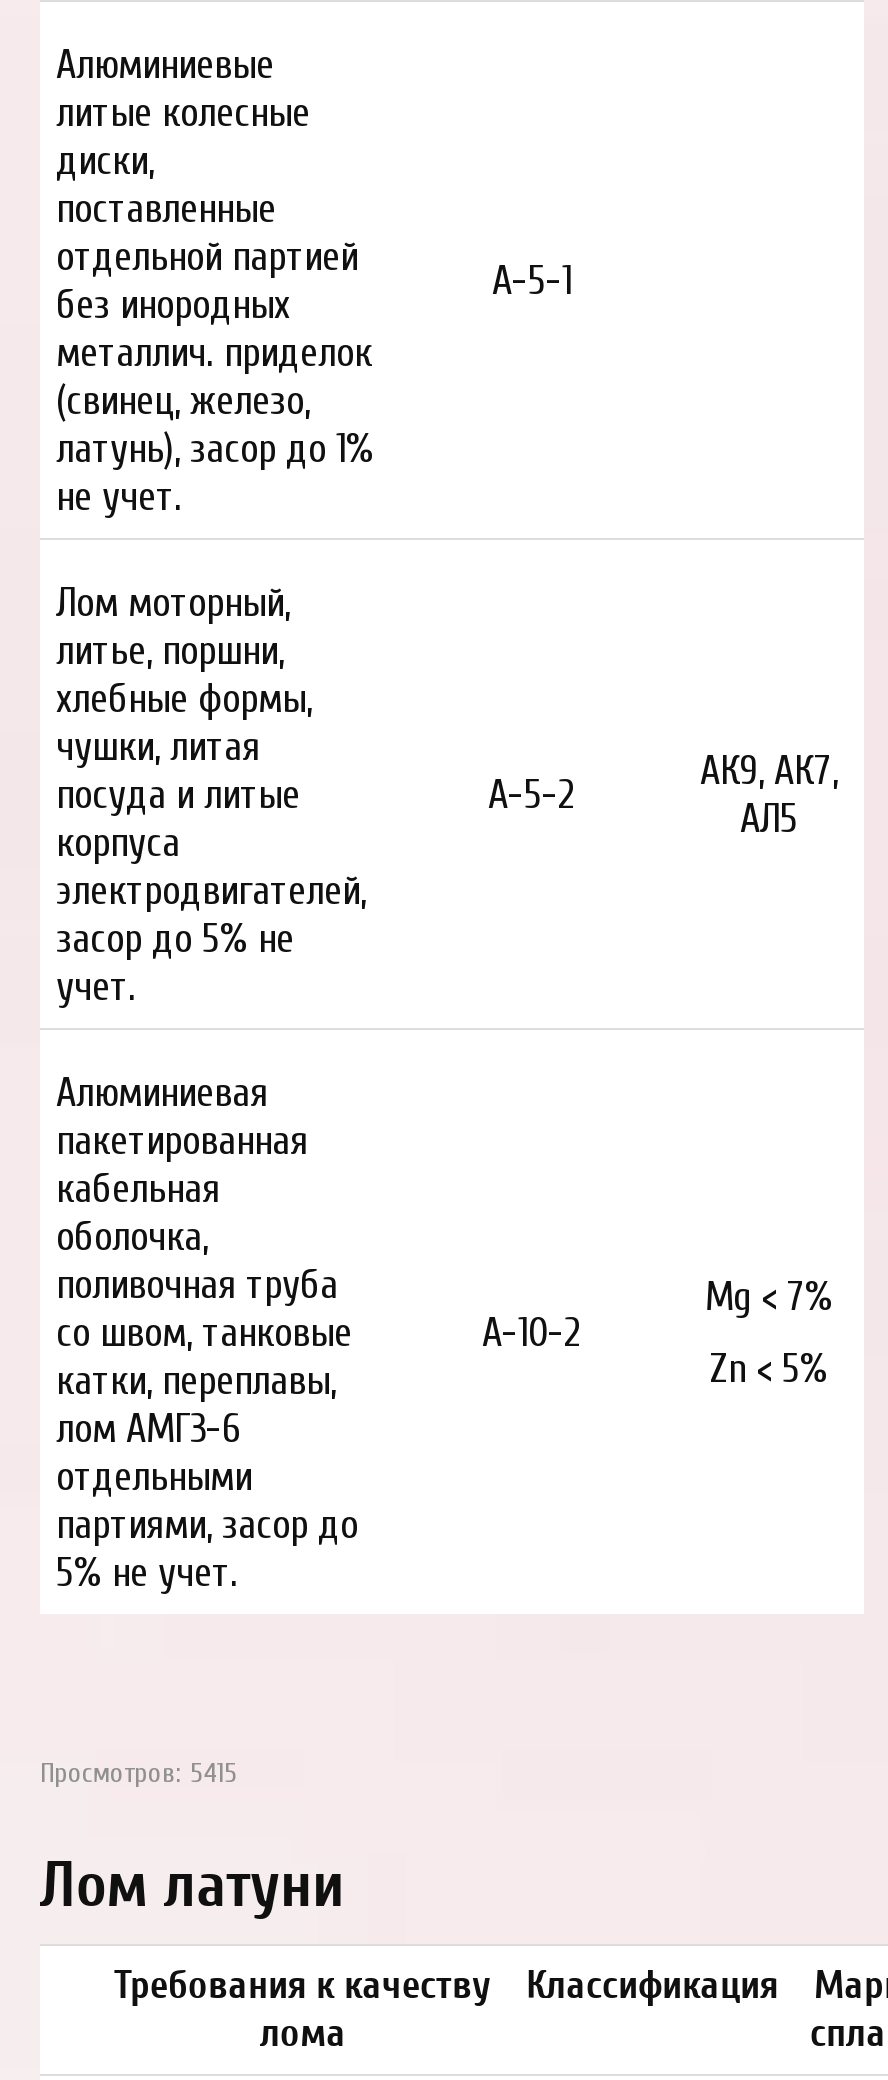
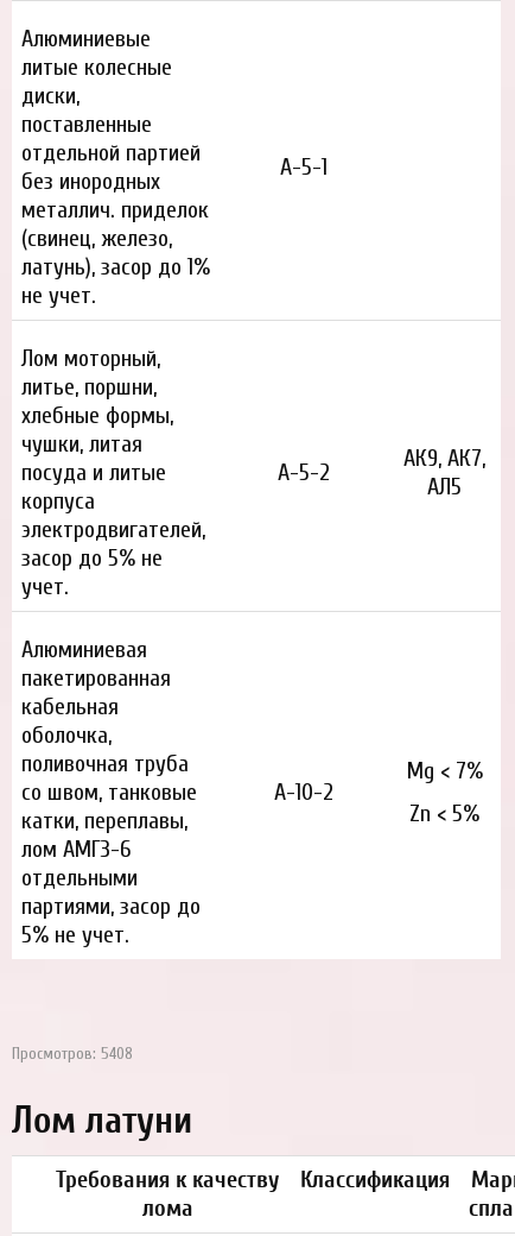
- Просмотров: 5415
+ Просмотров: 5408
